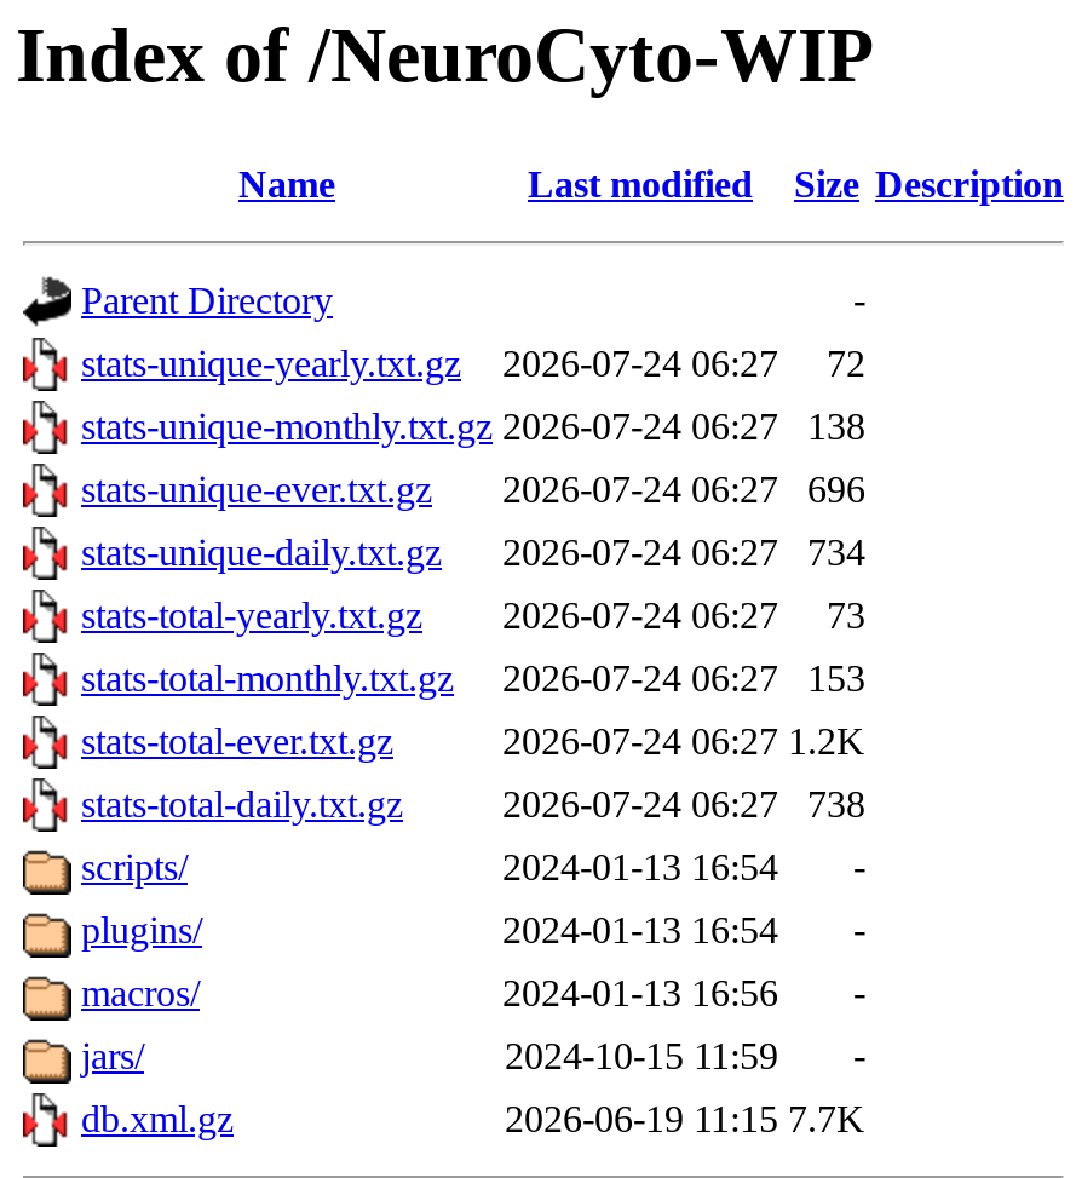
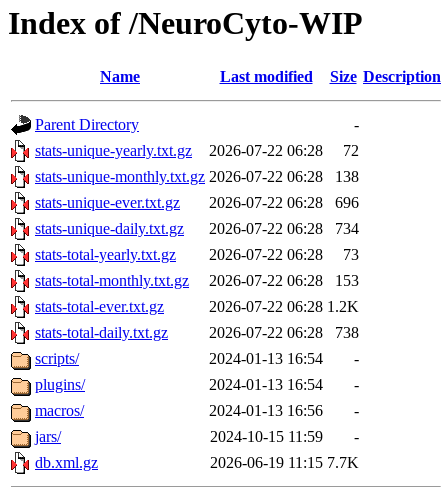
- stats-unique-yearly.txt.gz 2026-07-24 06:27 72
+ stats-unique-yearly.txt.gz 2026-07-22 06:28 72

- stats-unique-monthly.txt.gz 2026-07-24 06:27
+ stats-unique-monthly.txt.gz 2026-07-22 06:28

- stats-unique-ever.txt.gz 2026-07-24 06:27 696
+ stats-unique-ever.txt.gz 2026-07-22 06:28 696

- stats-unique-daily.txt.gz 2026-07-24 06:27 734
+ stats-unique-daily.txt.gz 2026-07-22 06:28 734

- stats-total-yearly.txt.gz 2026-07-24 06:27 73
+ stats-total-yearly.txt.gz 2026-07-22 06:28 73

- stats-total-monthly.txt.gz 2026-07-24 06:27 153
+ stats-total-monthly.txt.gz 2026-07-22 06:28 153

- 2026-07-24 06:27 1.2K
+ 2026-07-22 06:28 1.2K

- 2026-07-24 06:27 738
+ 2026-07-22 06:28 738
